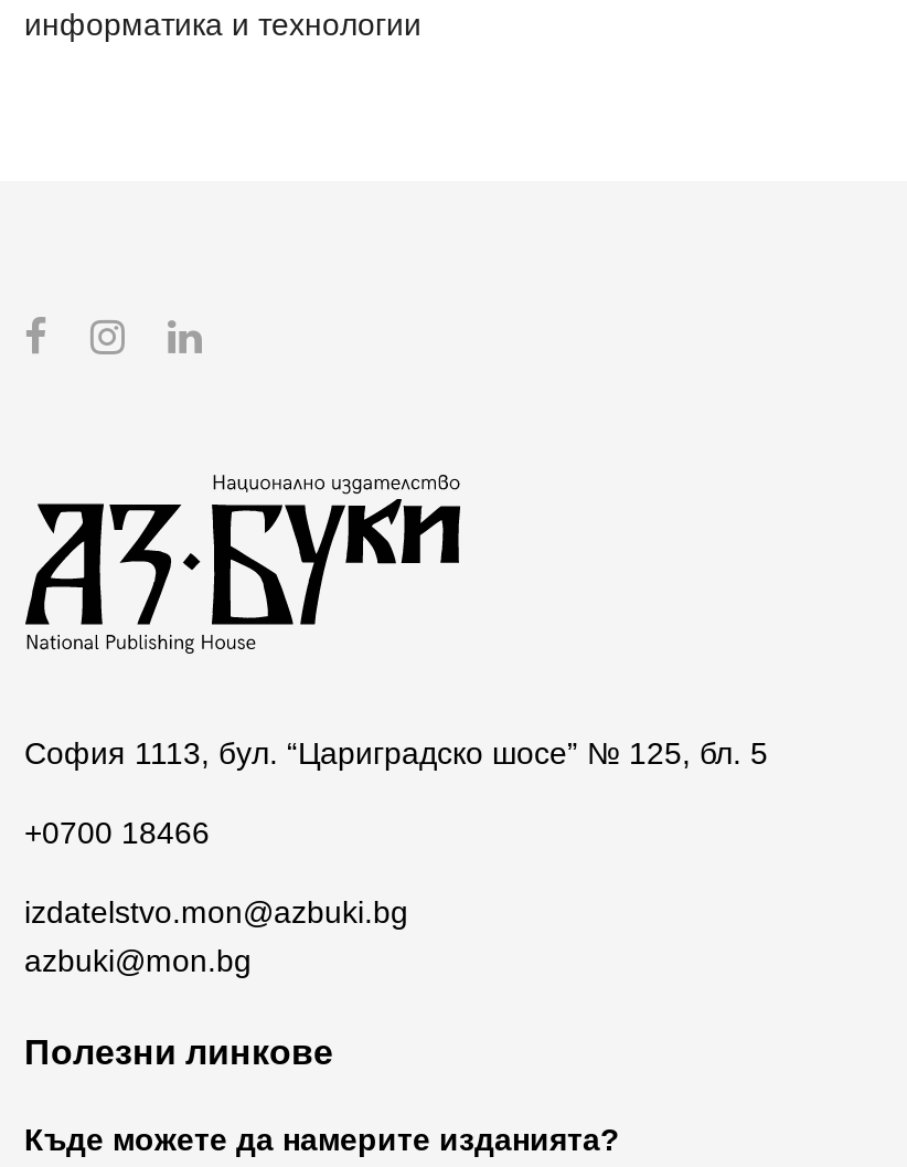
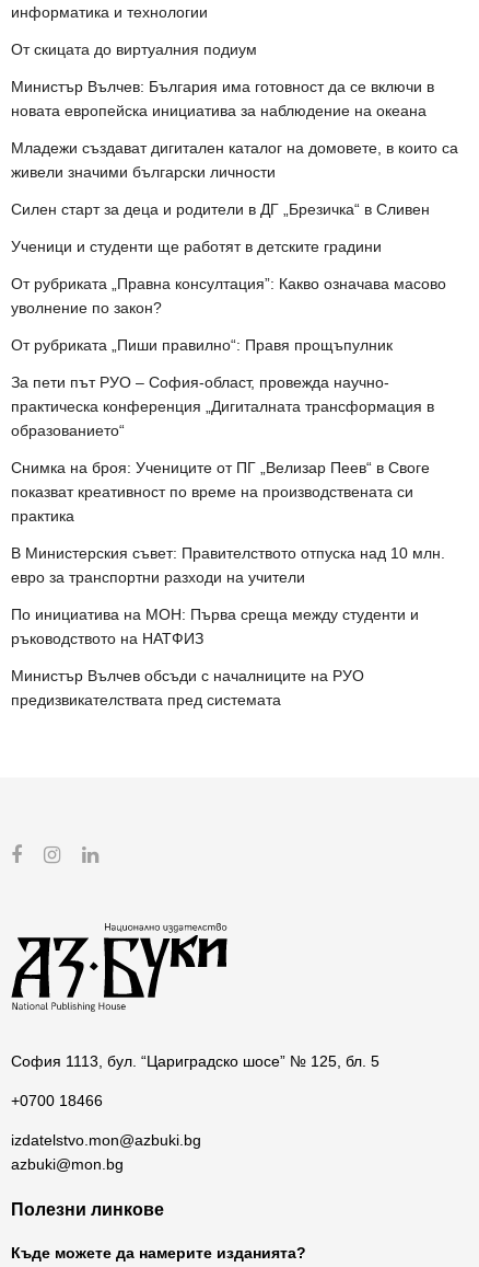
+ От скицата до виртуалния подиум
+ Министър Вълчев: България има готовност да се включи в
+ новата европейска инициатива за наблюдение на океана
+ Младежи създават дигитален каталог на домовете, в които са
+ живели значими български личности
+ Силен старт за деца и родители в ДГ „Брезичка“ в Сливен
+ Ученици и студенти ще работят в детските градини
+ От рубриката „Правна консултация”: Какво означава масово
+ уволнение по закон?
+ От рубриката „Пиши правилно“: Правя прощъпулник
+ За пети път РУО – София-област, провежда научно-
+ практическа конференция „Дигиталната трансформация в
+ образованието“
+ Снимка на броя: Учениците от ПГ „Велизар Пеев“ в Своге
+ показват креативност по време на производствената си
+ практика
+ В Министерския съвет: Правителството отпуска над 10 млн.
+ евро за транспортни разходи на учители
+ По инициатива на МОН: Първа среща между студенти и
+ ръководството на НАТФИЗ
+ Министър Вълчев обсъди с началниците на РУО
+ предизвикателствата пред системата
